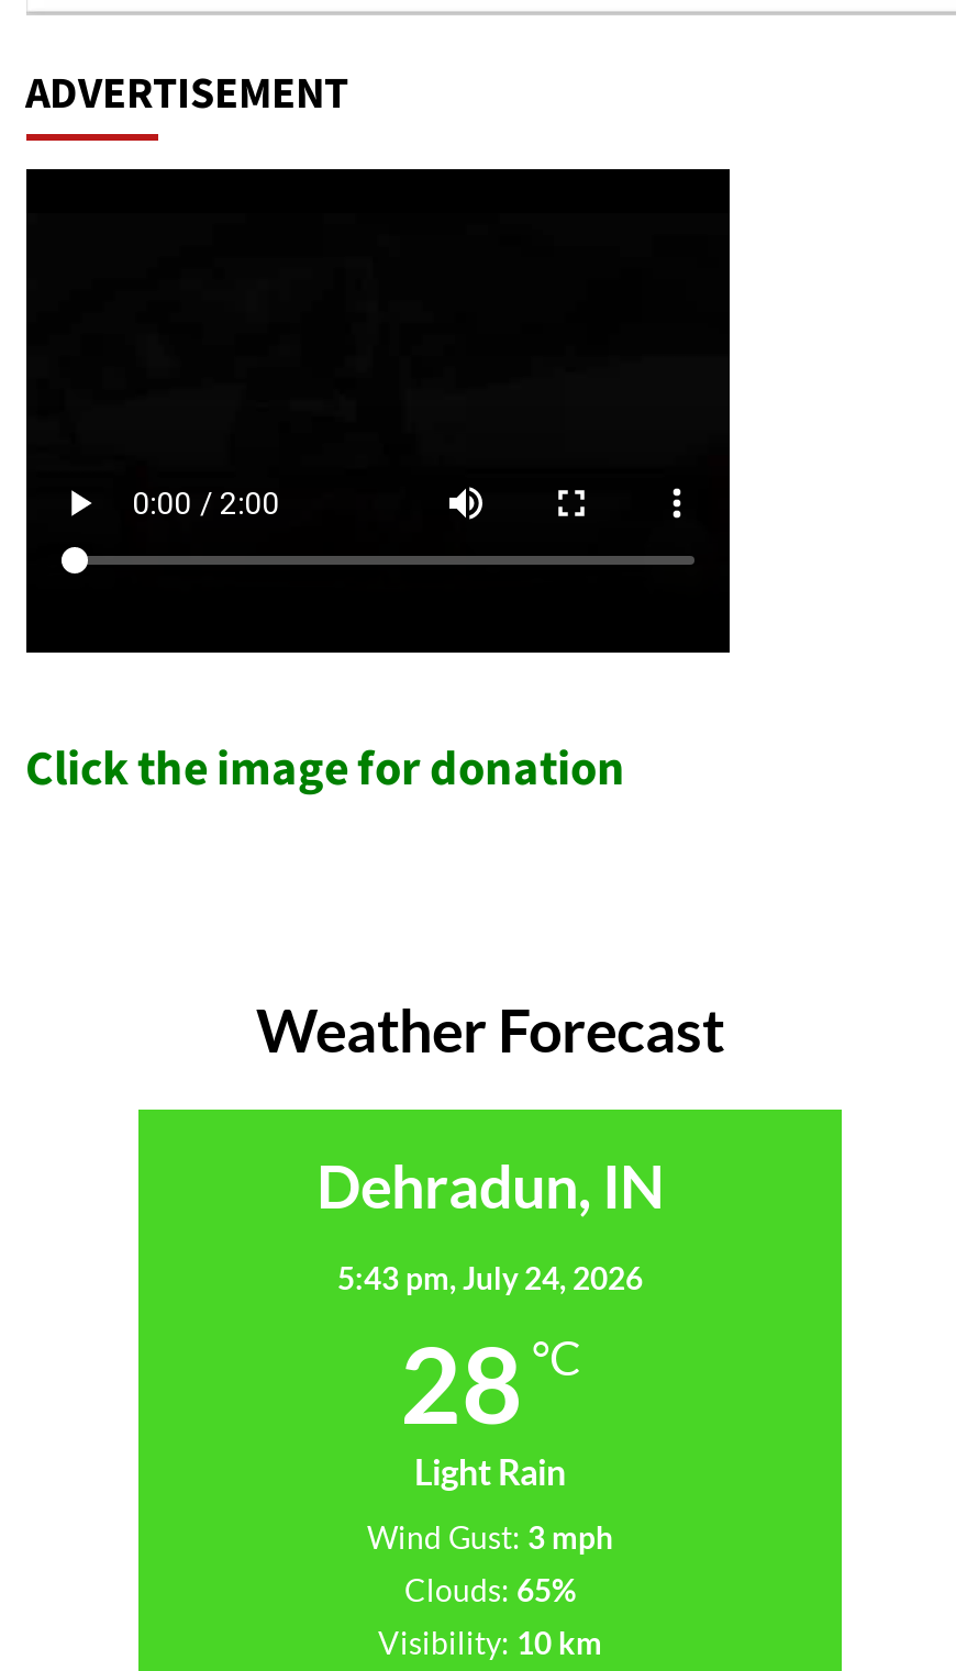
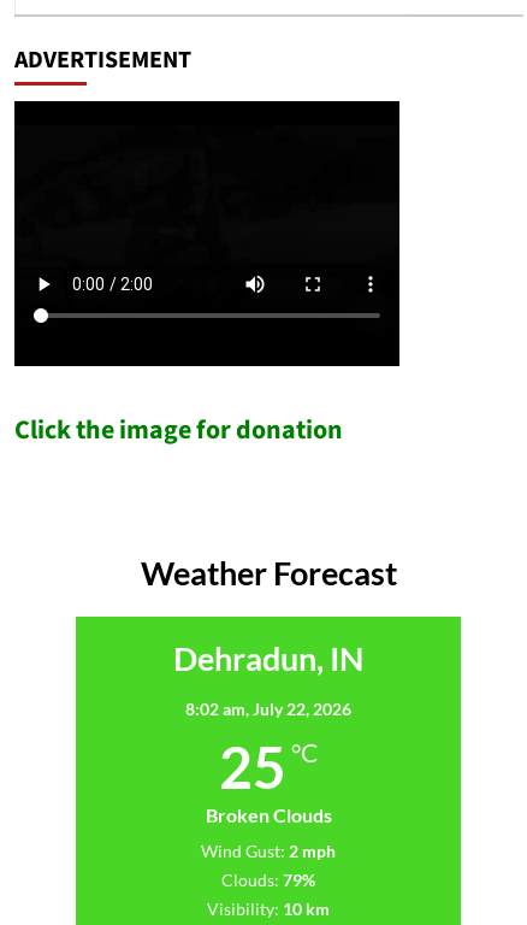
- 5:43 pm, July 24, 2026
- 28 °C
- Light Rain
+ 8:02 am, July 22, 2026
+ 25 °C
+ Broken Clouds

- Wind Gust: 3 mph
+ Wind Gust: 2 mph

- Clouds: 65%
+ Clouds: 79%
